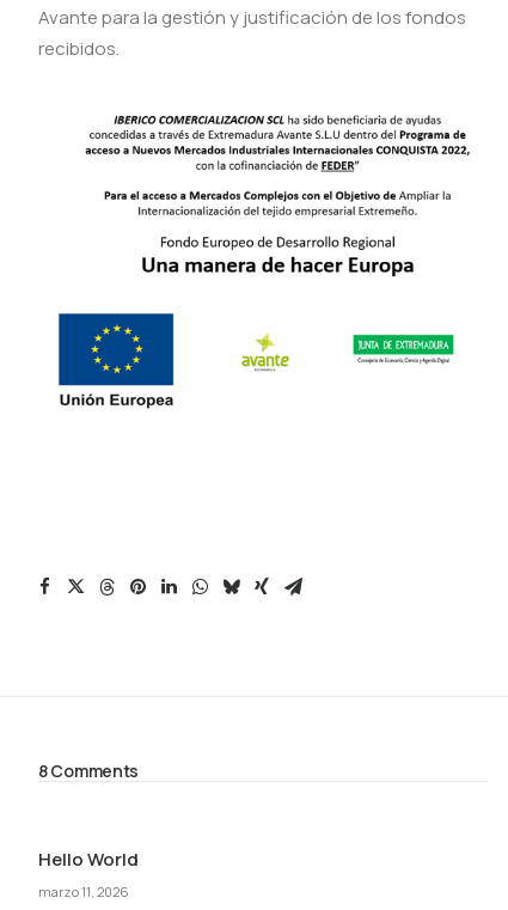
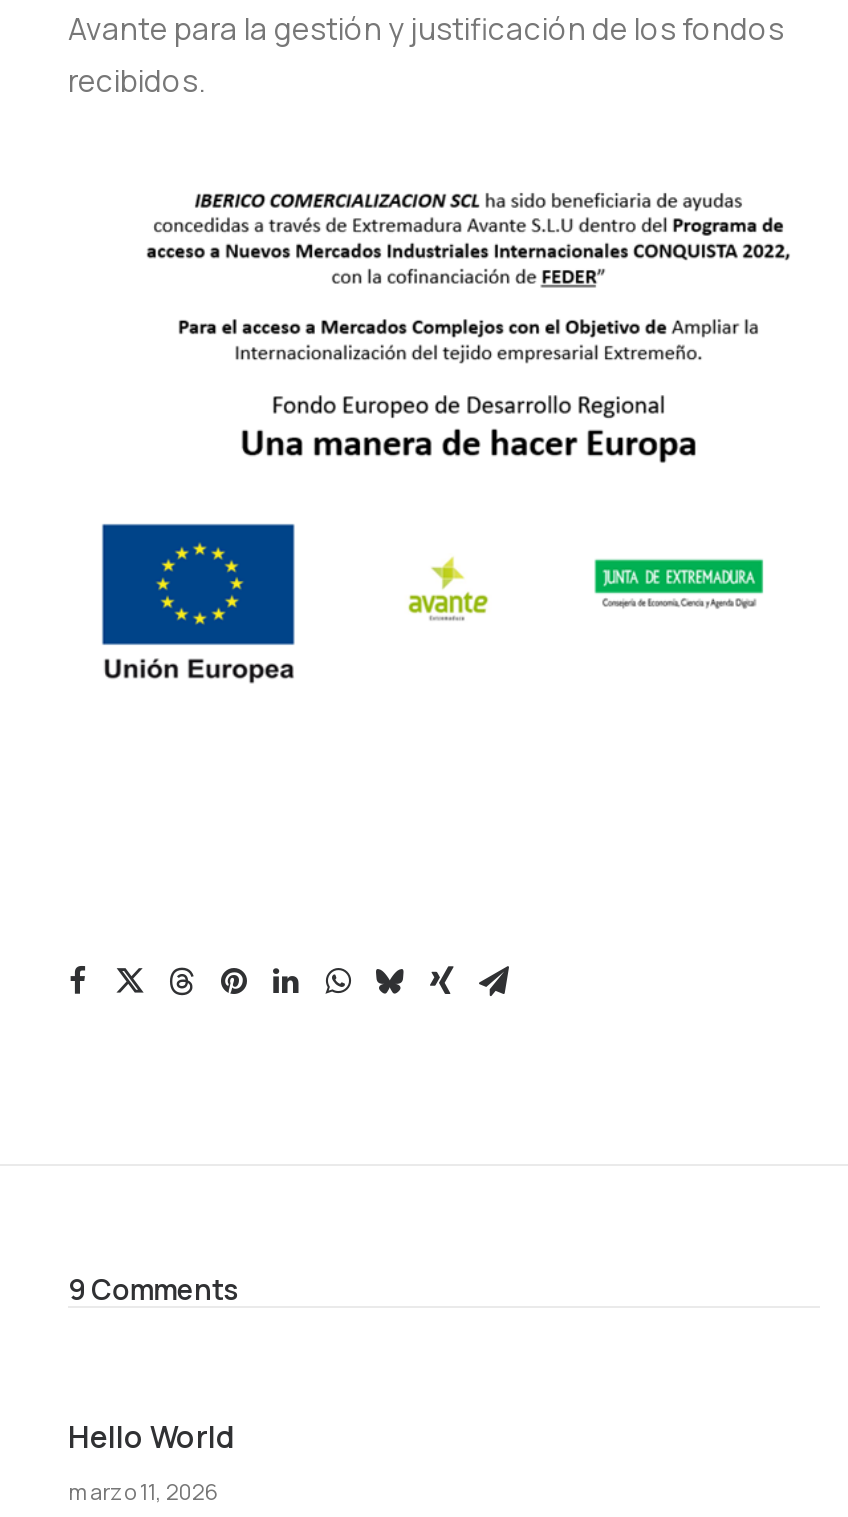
- 8 Comments
+ 9 Comments
